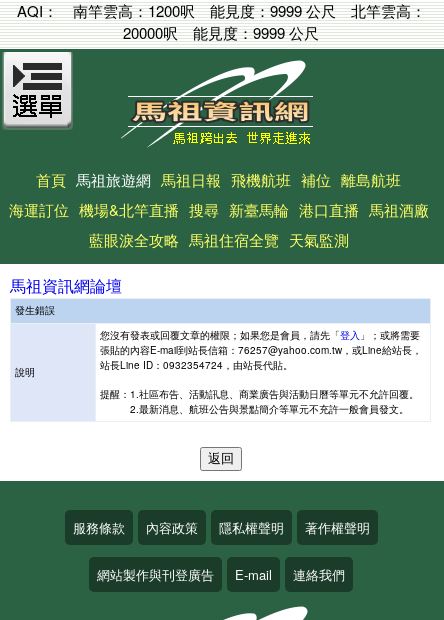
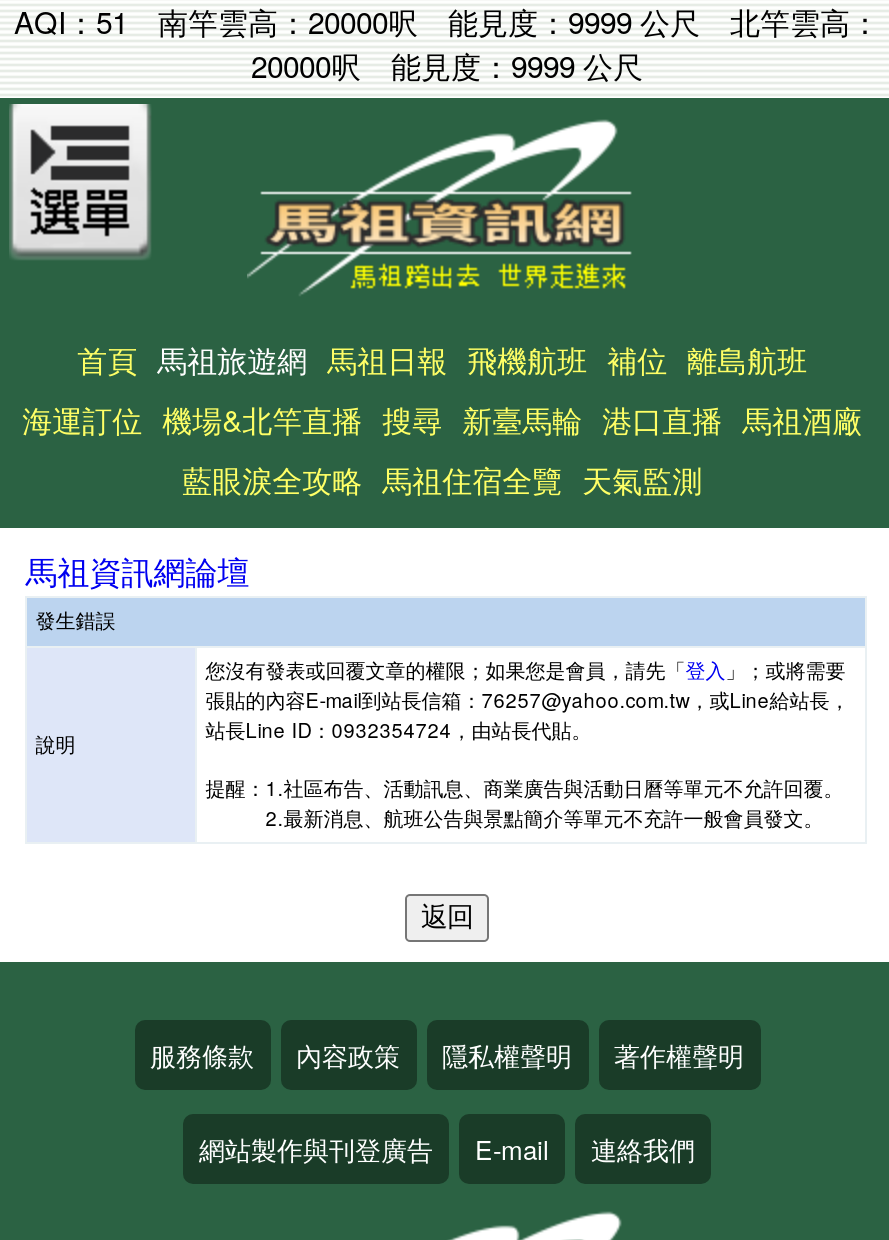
- AQI：
- 南竿雲高：1200呎能見度：9999 公尺北竿雲高：
+ AQI：51
+ 南竿雲高：20000呎能見度：9999 公尺北竿雲高：
